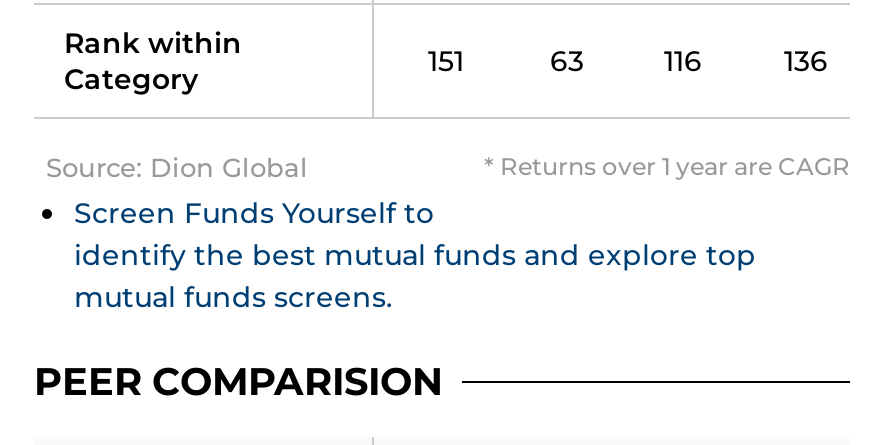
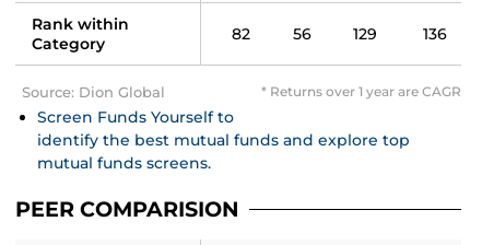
- 151
+ 82

- 63
+ 56

- 116
+ 129
